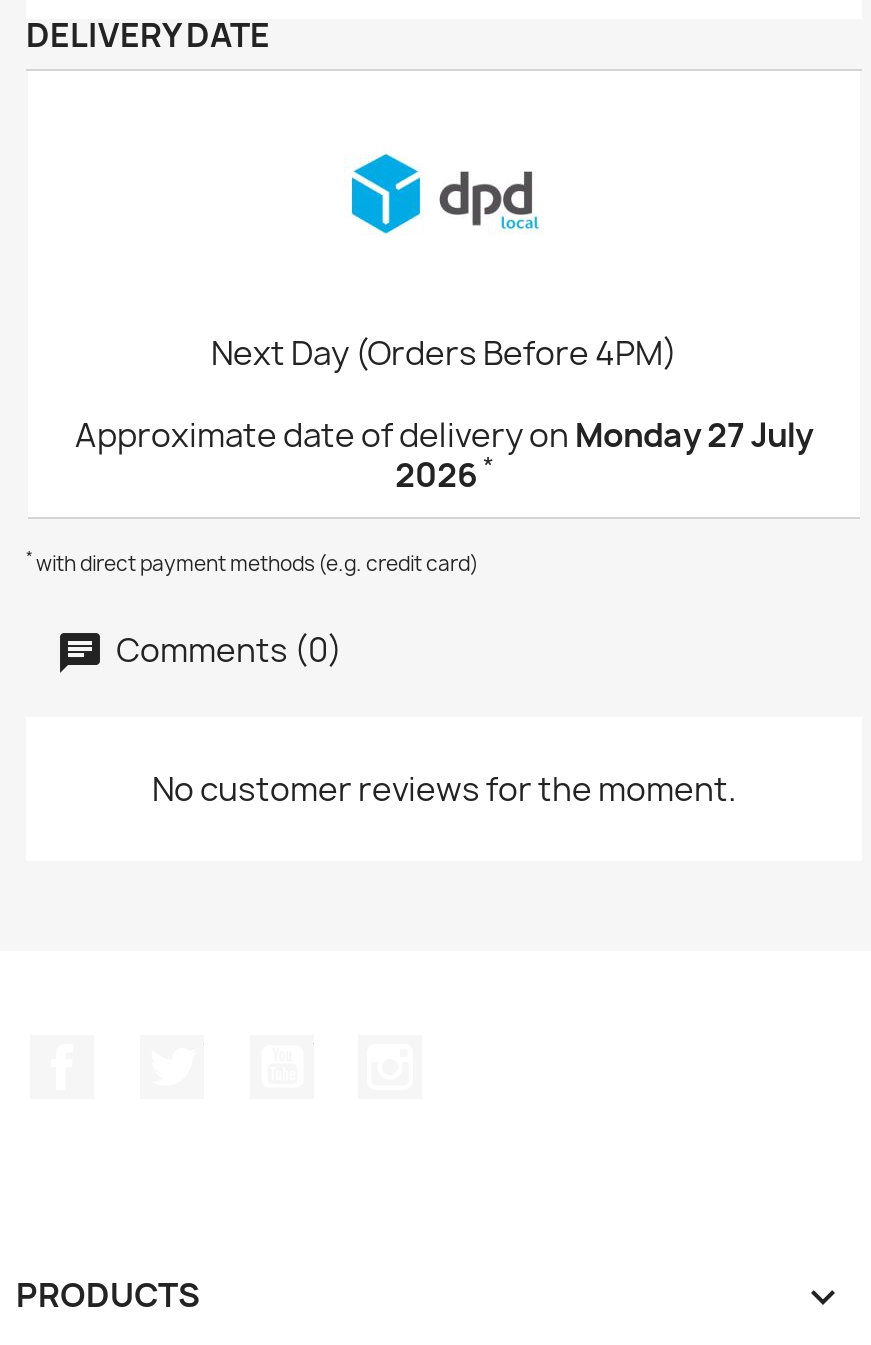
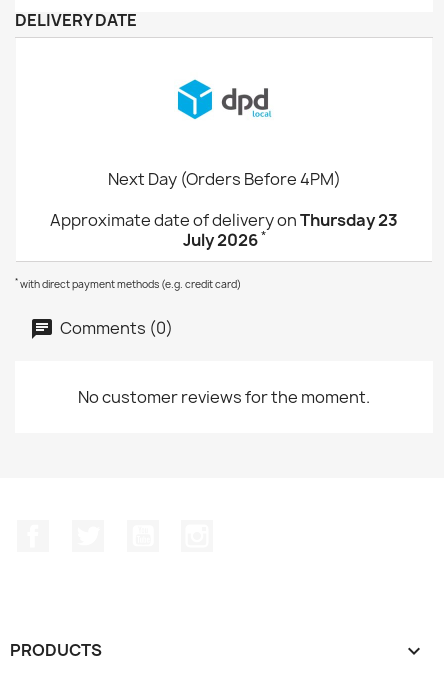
- Approximate date of delivery on Monday 27 July
- 2026 *
+ Approximate date of delivery on Thursday 23
+ July 2026 *
